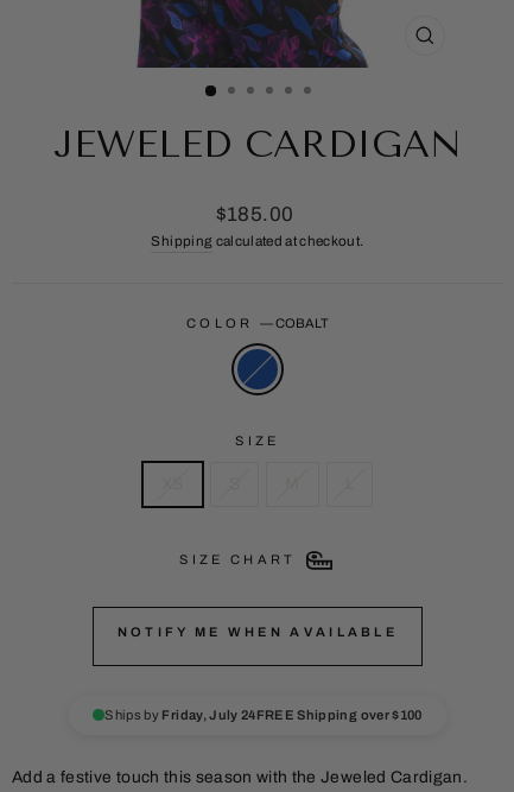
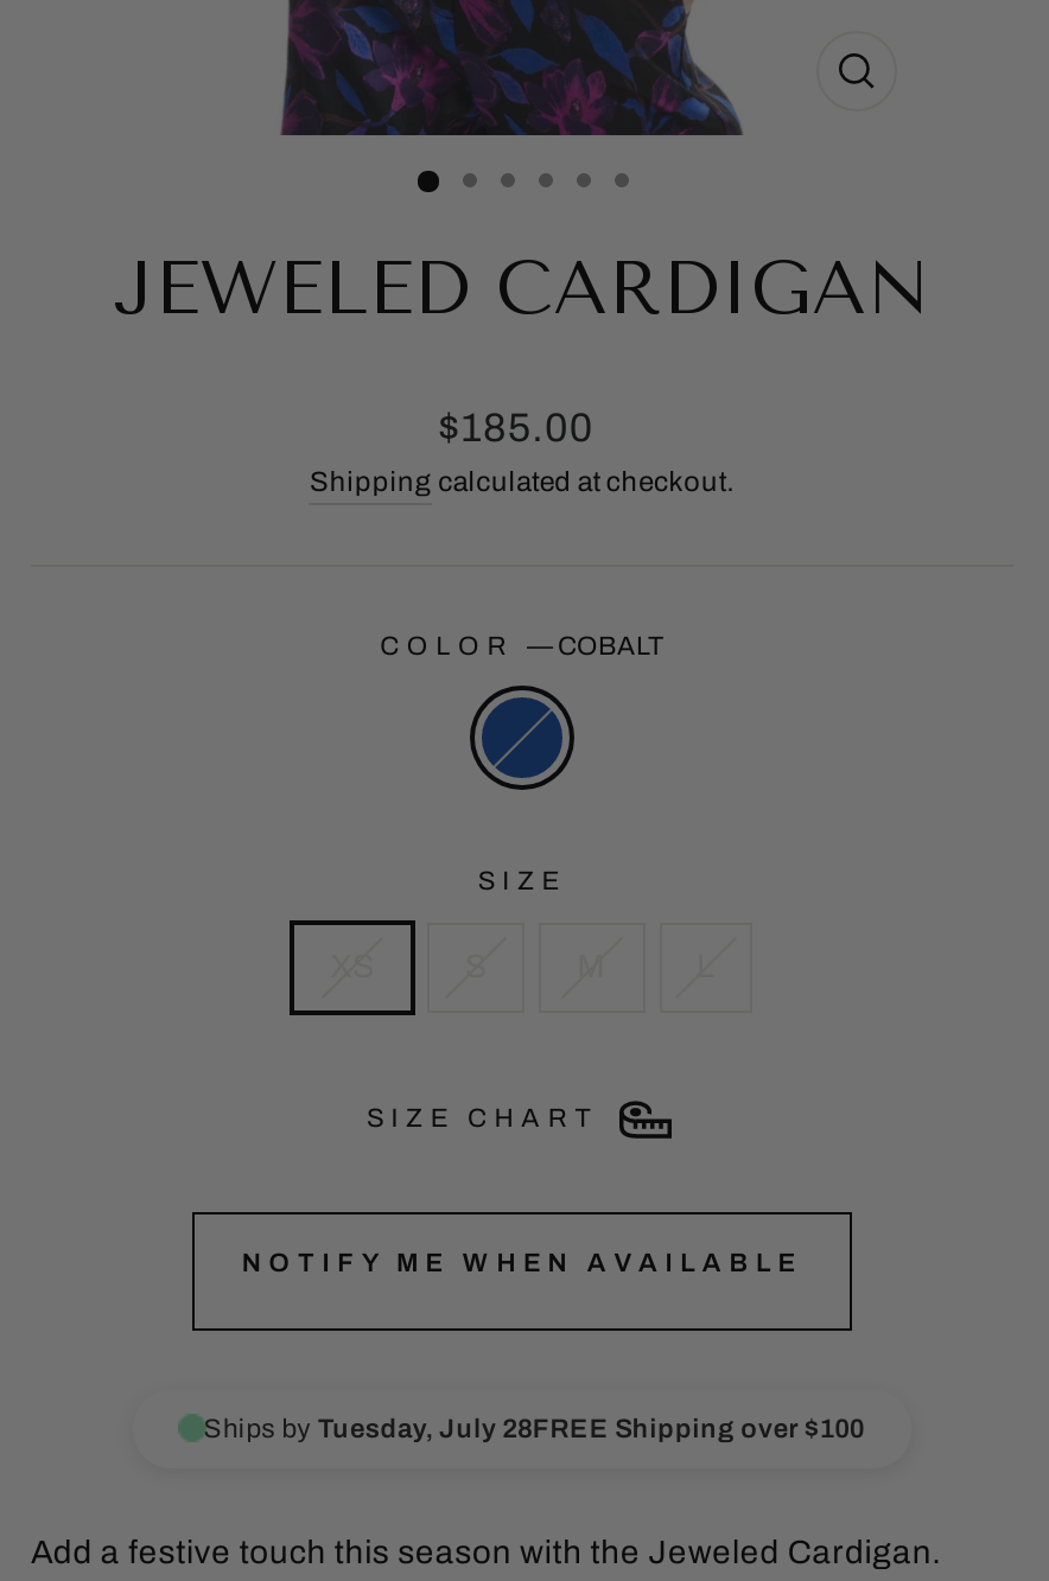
- Ships by Friday, July 24FREE Shipping over $100
+ Ships by Tuesday, July 28FREE Shipping over $100
